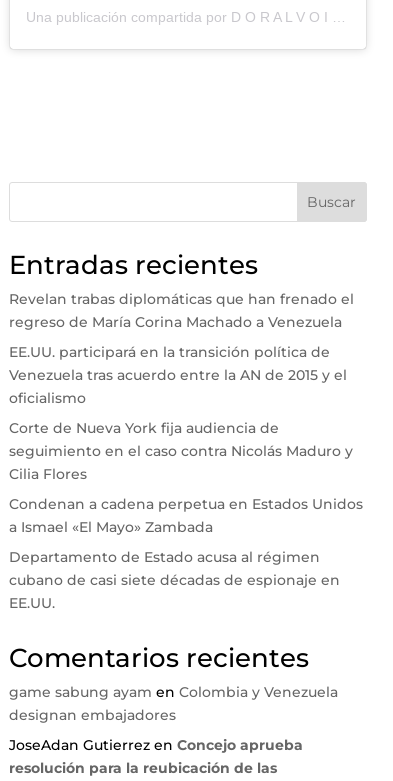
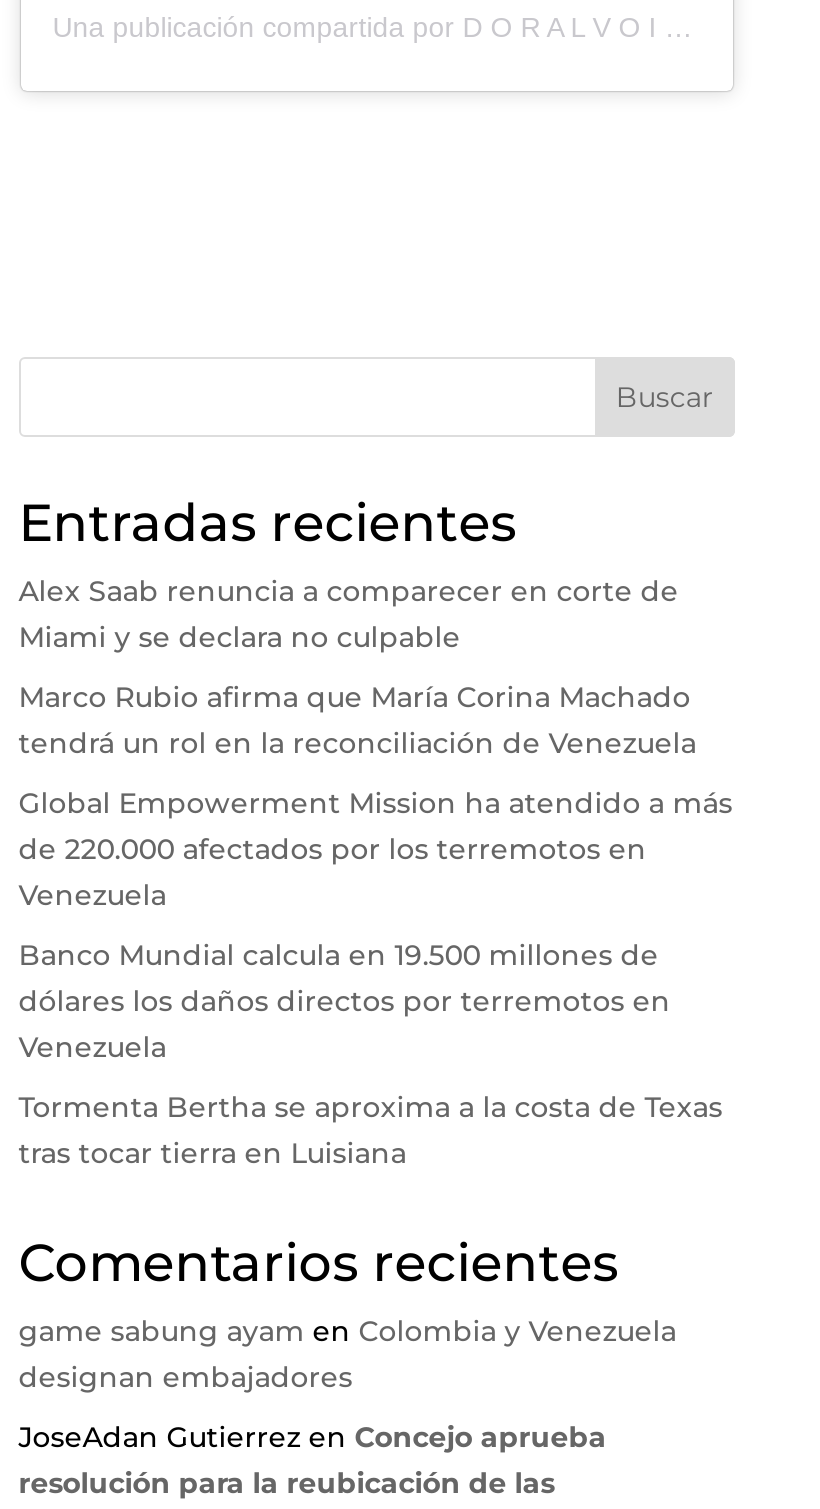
- Revelan trabas diplomáticas que han frenado el
- regreso de María Corina Machado a Venezuela
+ Alex Saab renuncia a comparecer en corte de
+ Miami y se declara no culpable

- EE.UU. participará en la transición política de
- Venezuela tras acuerdo entre la AN de 2015 y el
- oficialismo
+ Marco Rubio afirma que María Corina Machado
+ tendrá un rol en la reconciliación de Venezuela

- Corte de Nueva York fija audiencia de
- seguimiento en el caso contra Nicolás Maduro y
- Cilia Flores
+ Global Empowerment Mission ha atendido a más
+ de 220.000 afectados por los terremotos en
+ Venezuela

- Condenan a cadena perpetua en Estados Unidos
- a Ismael «El Mayo» Zambada
+ Banco Mundial calcula en 19.500 millones de
+ dólares los daños directos por terremotos en
+ Venezuela

- Departamento de Estado acusa al régimen
- cubano de casi siete décadas de espionaje en
- EE.UU.
+ Tormenta Bertha se aproxima a la costa de Texas
+ tras tocar tierra en Luisiana
